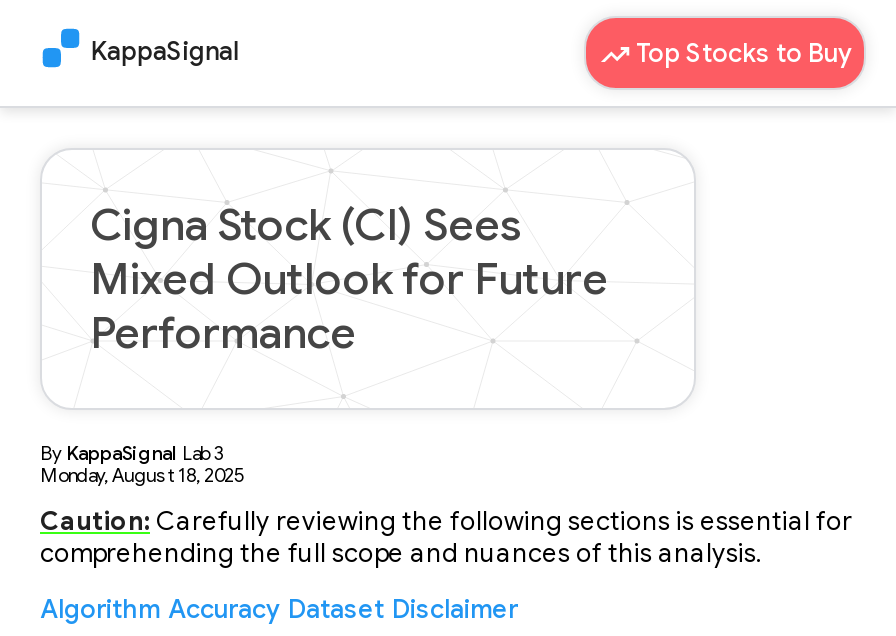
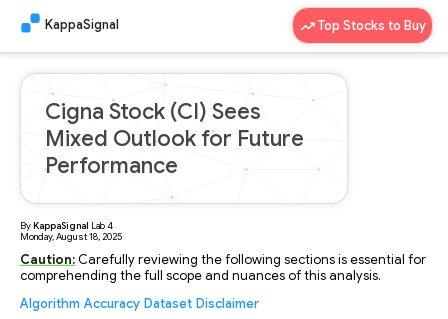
- By KappaSignal Lab3
+ By KappaSignal Lab4
